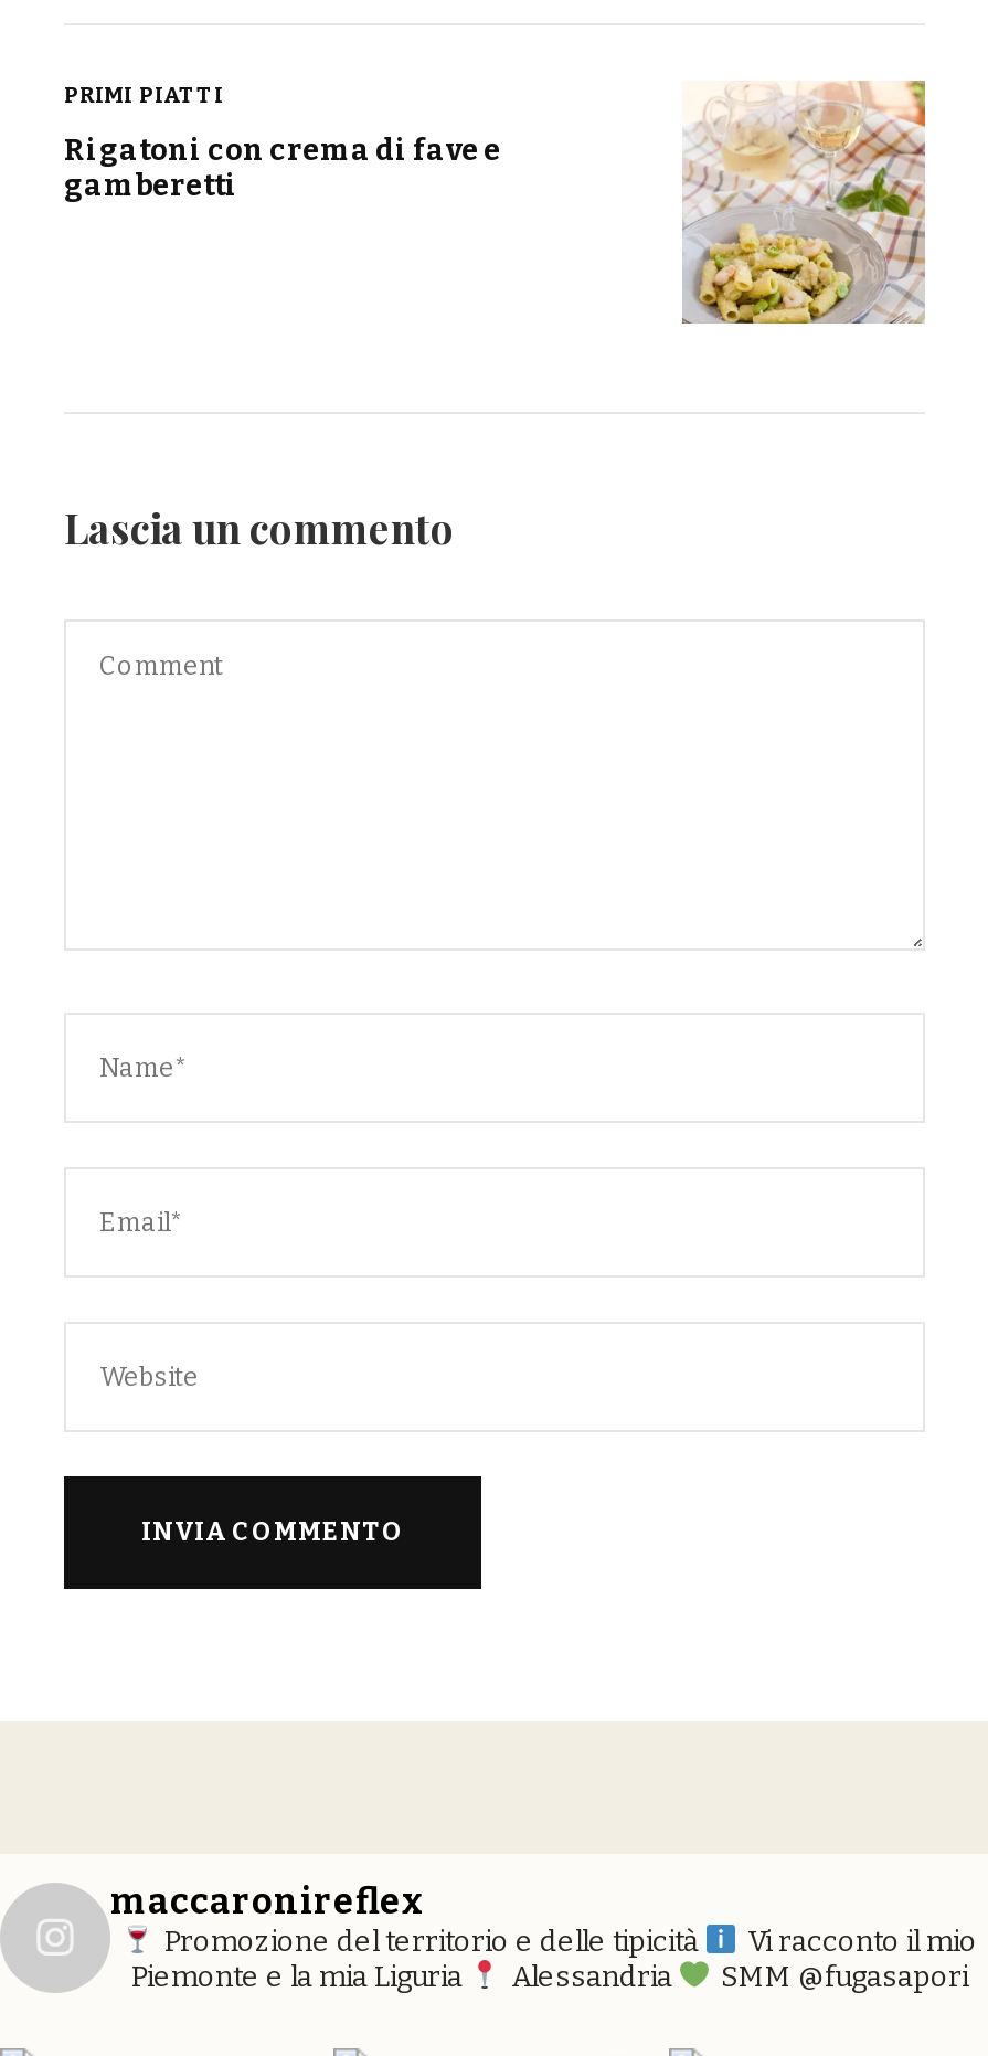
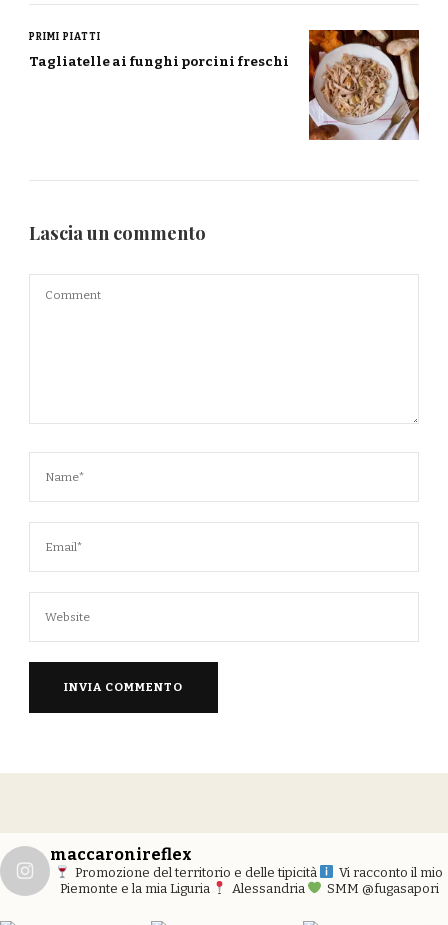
- [image]
+ [image]

- Rigatoni con crema di fave e
- gamberetti
+ Tagliatelle ai funghi porcini freschi
